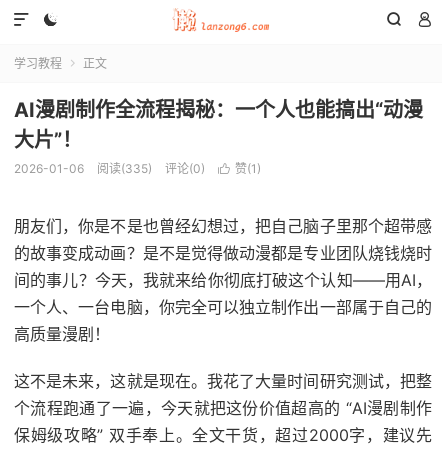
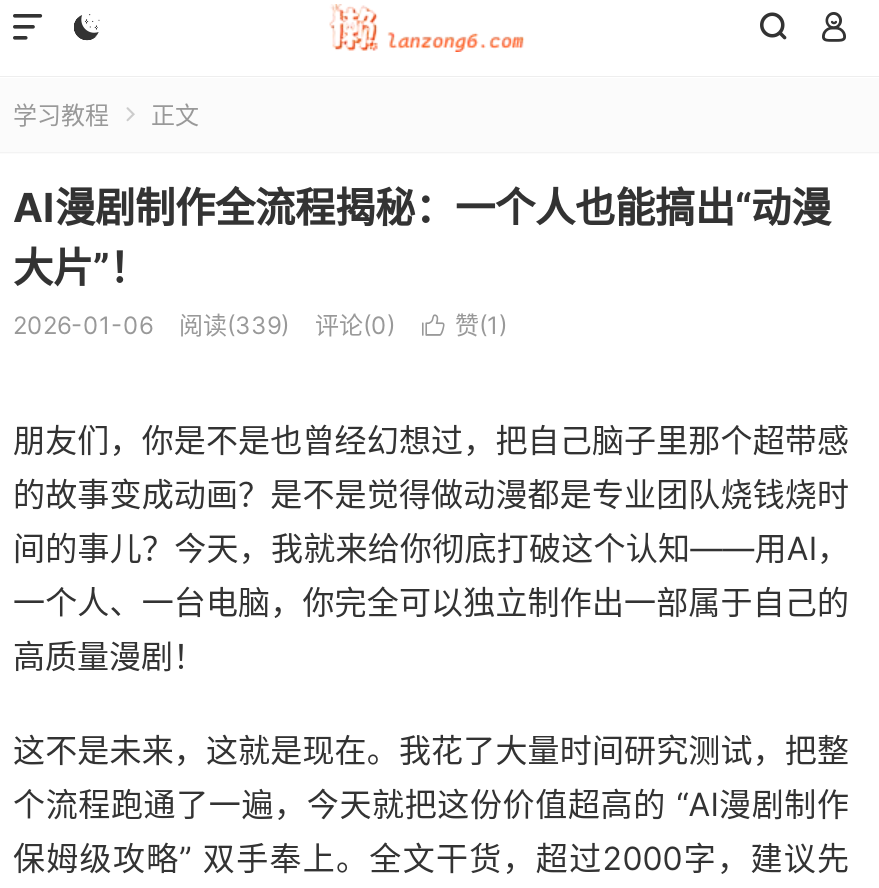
- 阅读(335)
+ 阅读(339)
